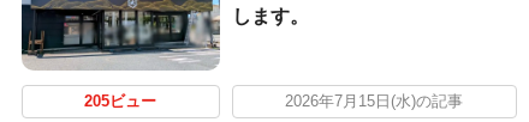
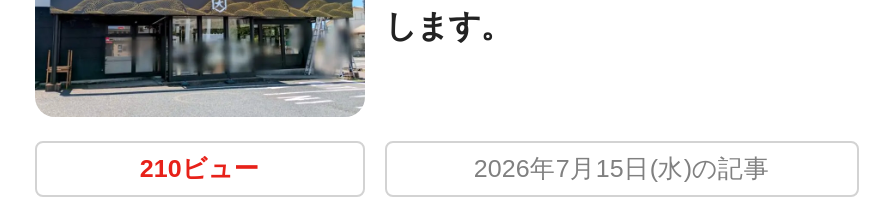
- 205ビュー
+ 210ビュー
